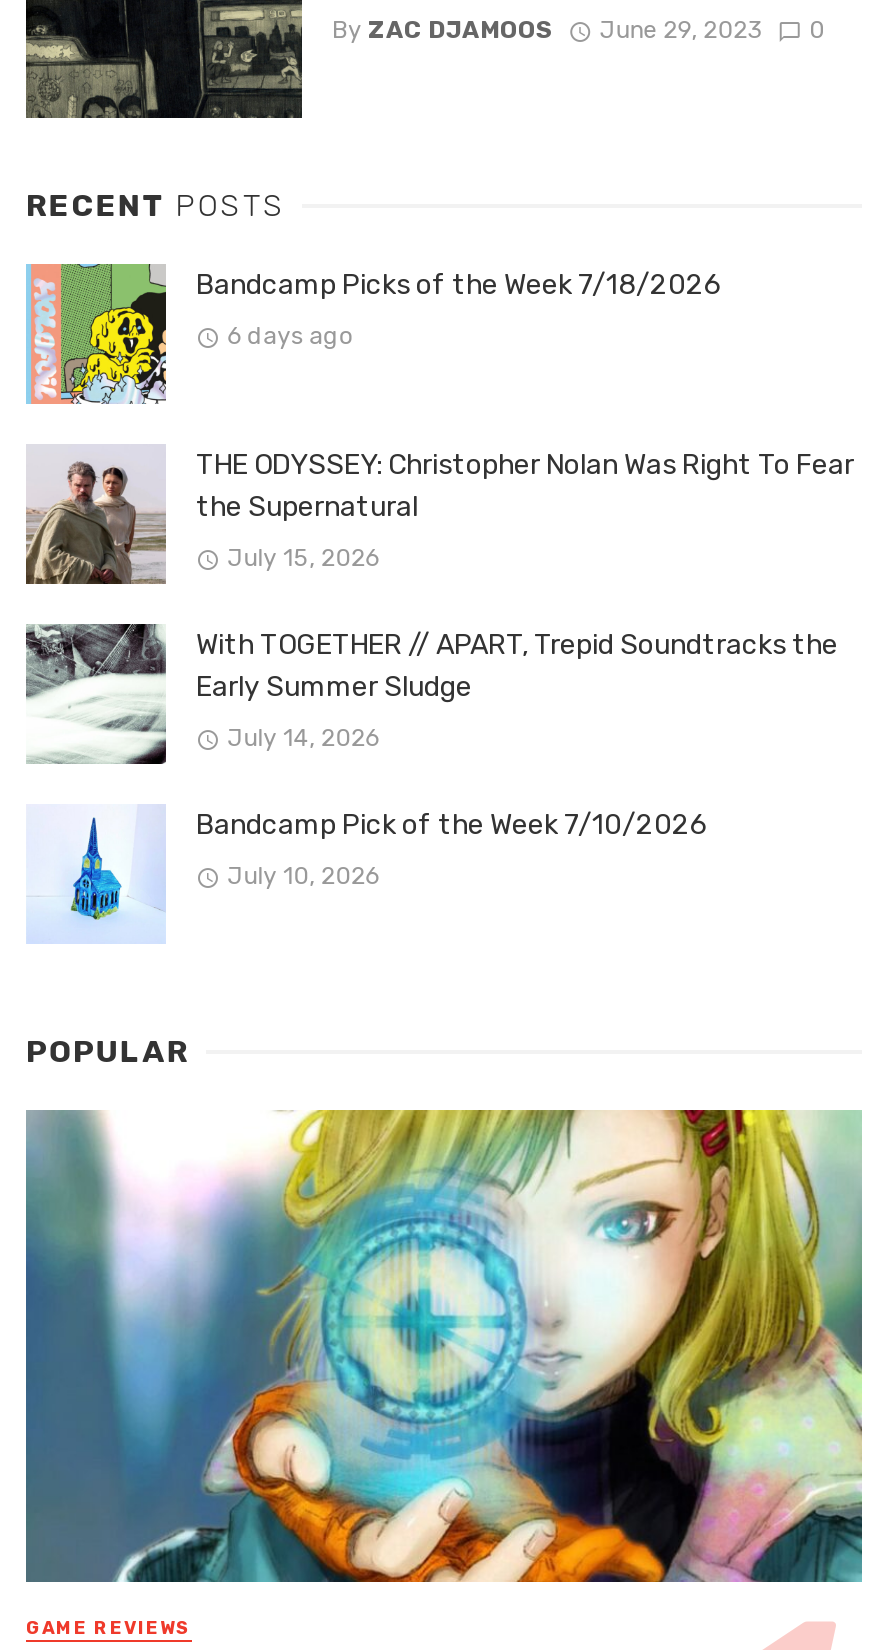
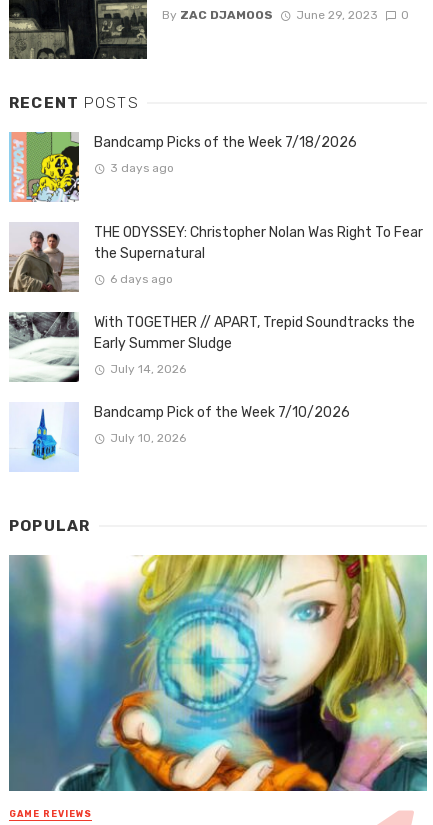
- 6 days ago
+ 3 days ago

- July 15, 2026
+ 6 days ago
